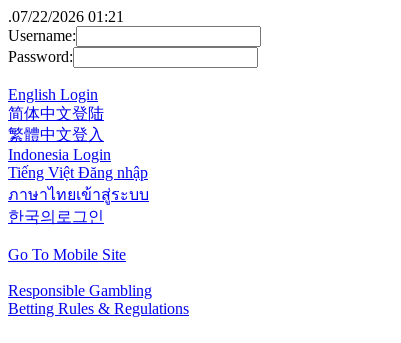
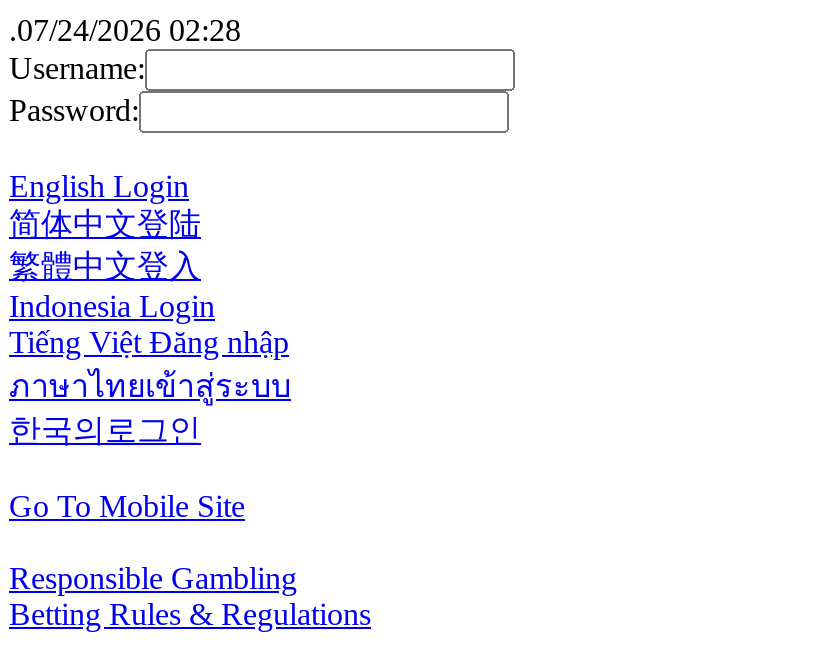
- .07/22/2026 01:21
+ .07/24/2026 02:28
